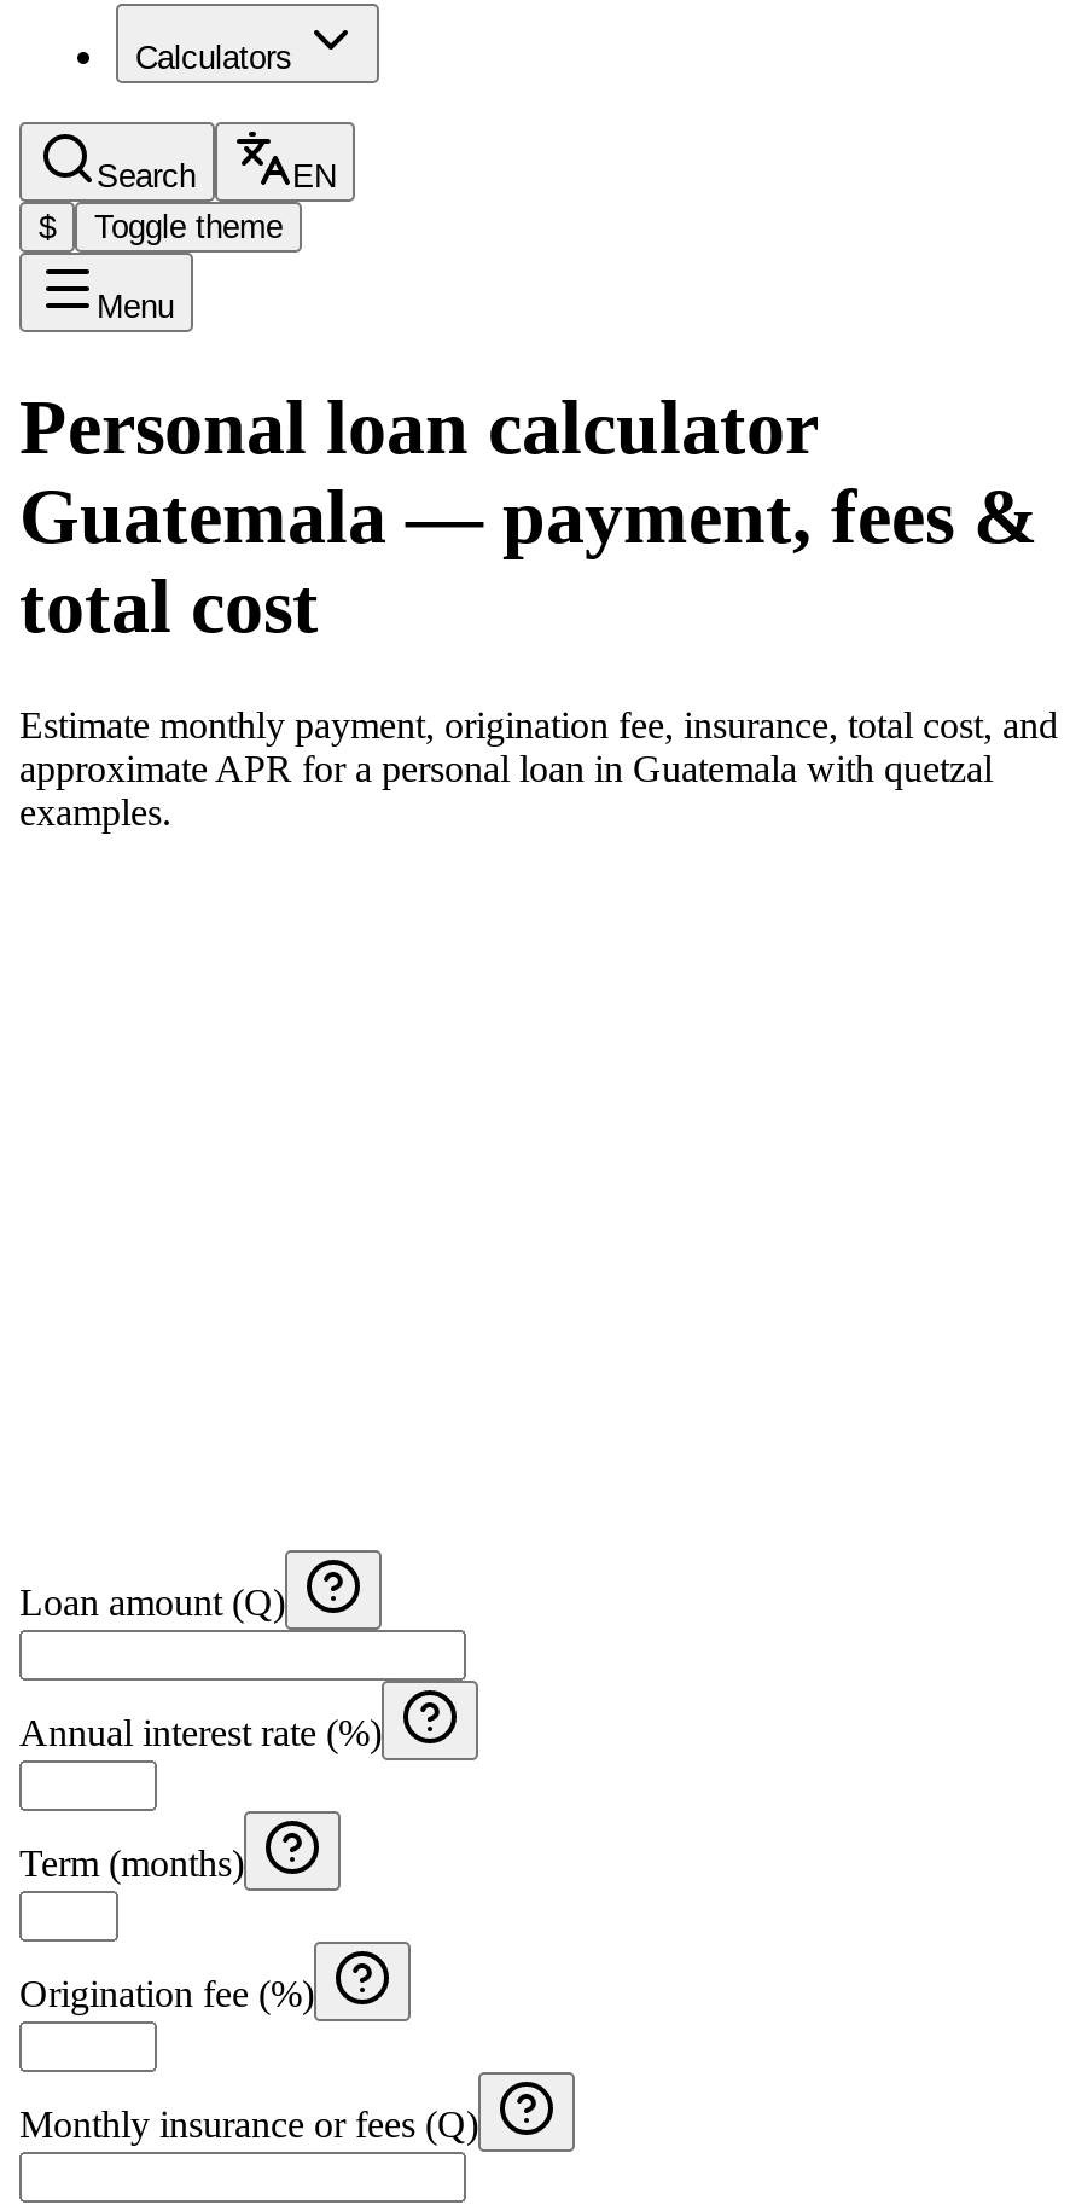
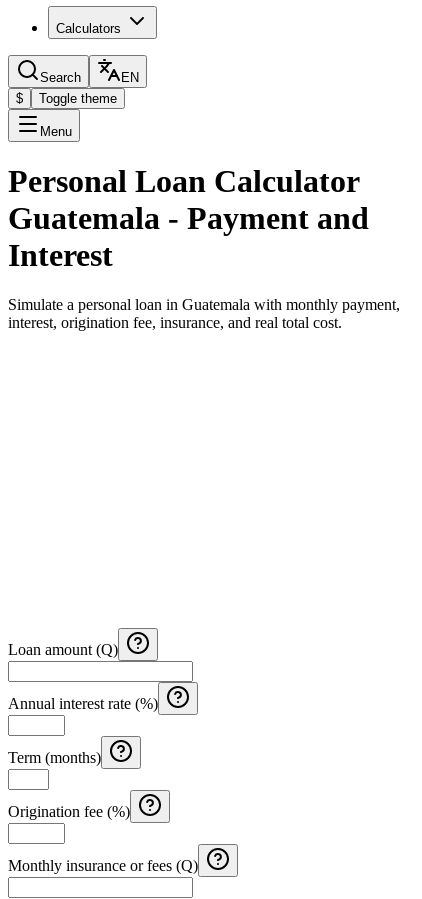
- Personal loan calculator
- Guatemala — payment, fees &
- total cost
+ Personal Loan Calculator
+ Guatemala - Payment and
+ Interest

- Estimate monthly payment, origination fee, insurance, total cost, and
- approximate APR for a personal loan in Guatemala with quetzal
- examples.
+ Simulate a personal loan in Guatemala with monthly payment,
+ interest, origination fee, insurance, and real total cost.
